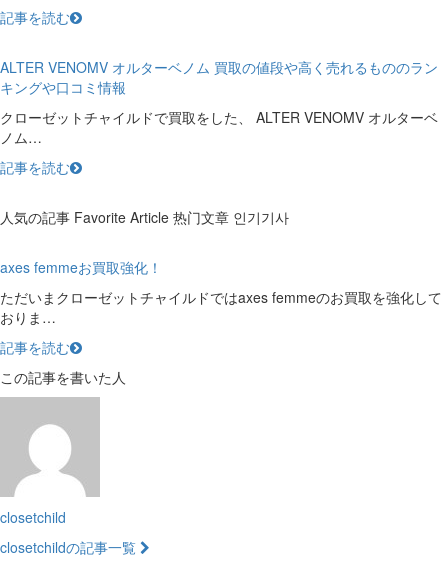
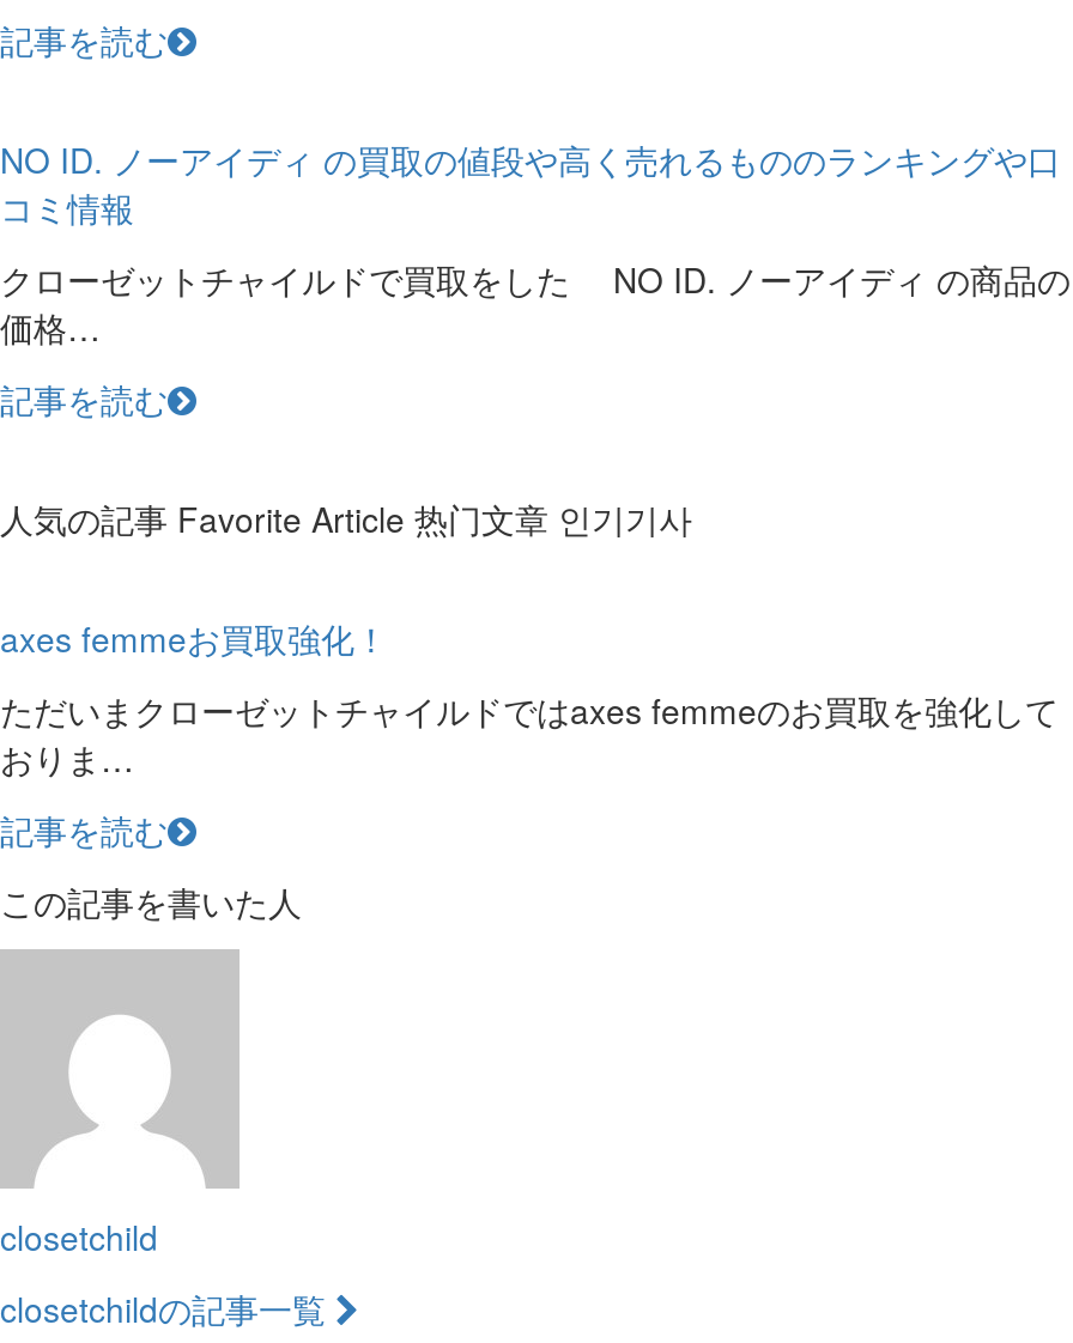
- ALTER VENOMV オルターベノム 買取の値段や高く売れるもののラン
- キングや口コミ情報
+ NO ID. ノーアイディ の買取の値段や高く売れるもののランキングや口
+ コミ情報

- クローゼットチャイルドで買取をした、 ALTER VENOMV オルターベ
- ノム…
+ クローゼットチャイルドで買取をした NO ID. ノーアイディ の商品の
+ 価格…
